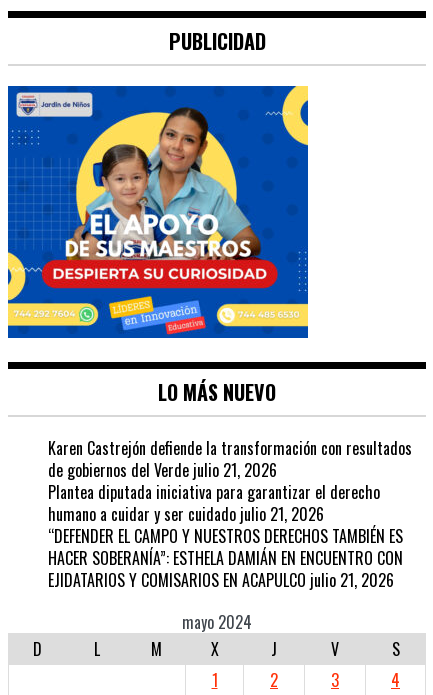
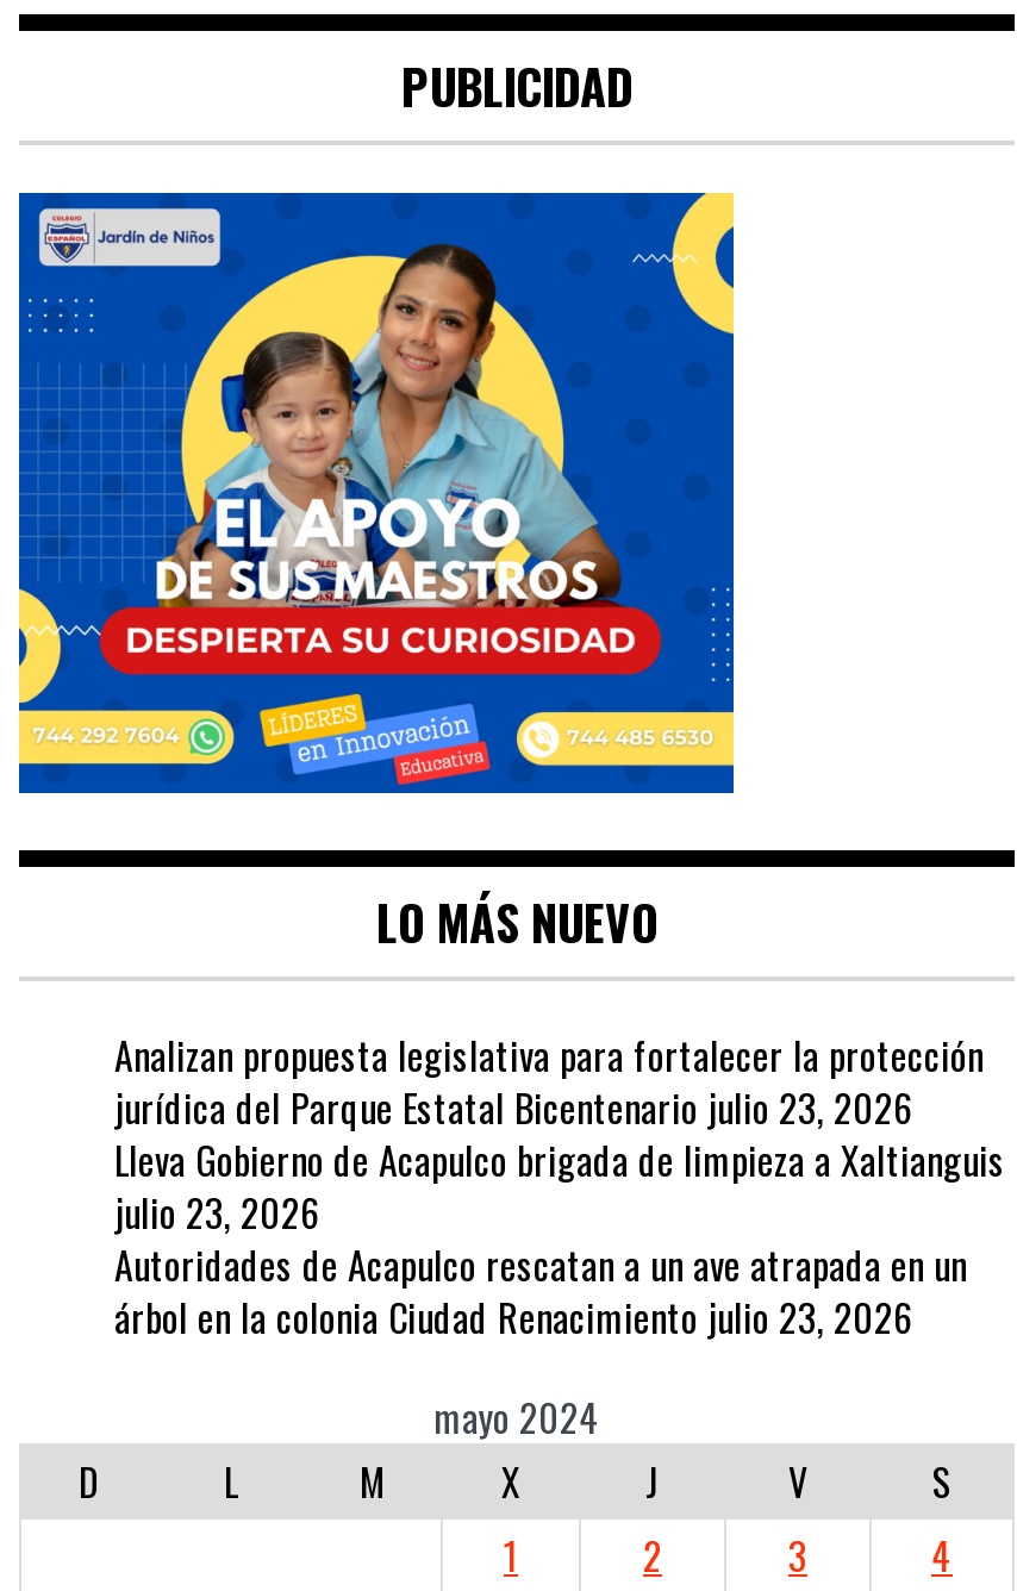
- Karen Castrejón defiende la transformación con resultados
- de gobiernos del Verde julio 21, 2026
- Plantea diputada iniciativa para garantizar el derecho
- humano a cuidar y ser cuidado julio 21, 2026
- “DEFENDER EL CAMPO Y NUESTROS DERECHOS TAMBIÉN ES
- HACER SOBERANÍA”: ESTHELA DAMIÁN EN ENCUENTRO CON
- EJIDATARIOS Y COMISARIOS EN ACAPULCO julio 21, 2026
+ Analizan propuesta legislativa para fortalecer la protección
+ jurídica del Parque Estatal Bicentenario julio 23, 2026
+ Lleva Gobierno de Acapulco brigada de limpieza a Xaltianguis
+ julio 23, 2026
+ Autoridades de Acapulco rescatan a un ave atrapada en un
+ árbol en la colonia Ciudad Renacimiento julio 23, 2026
